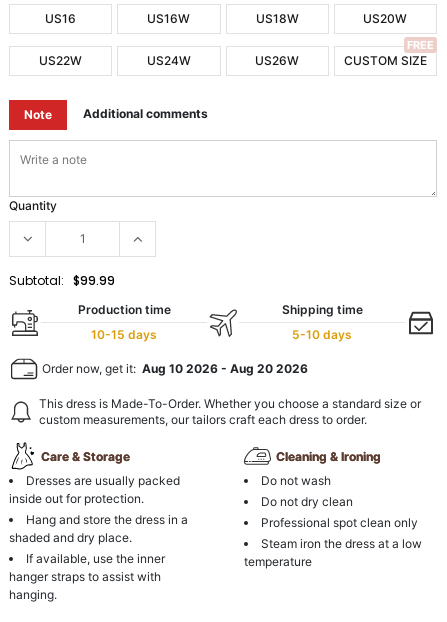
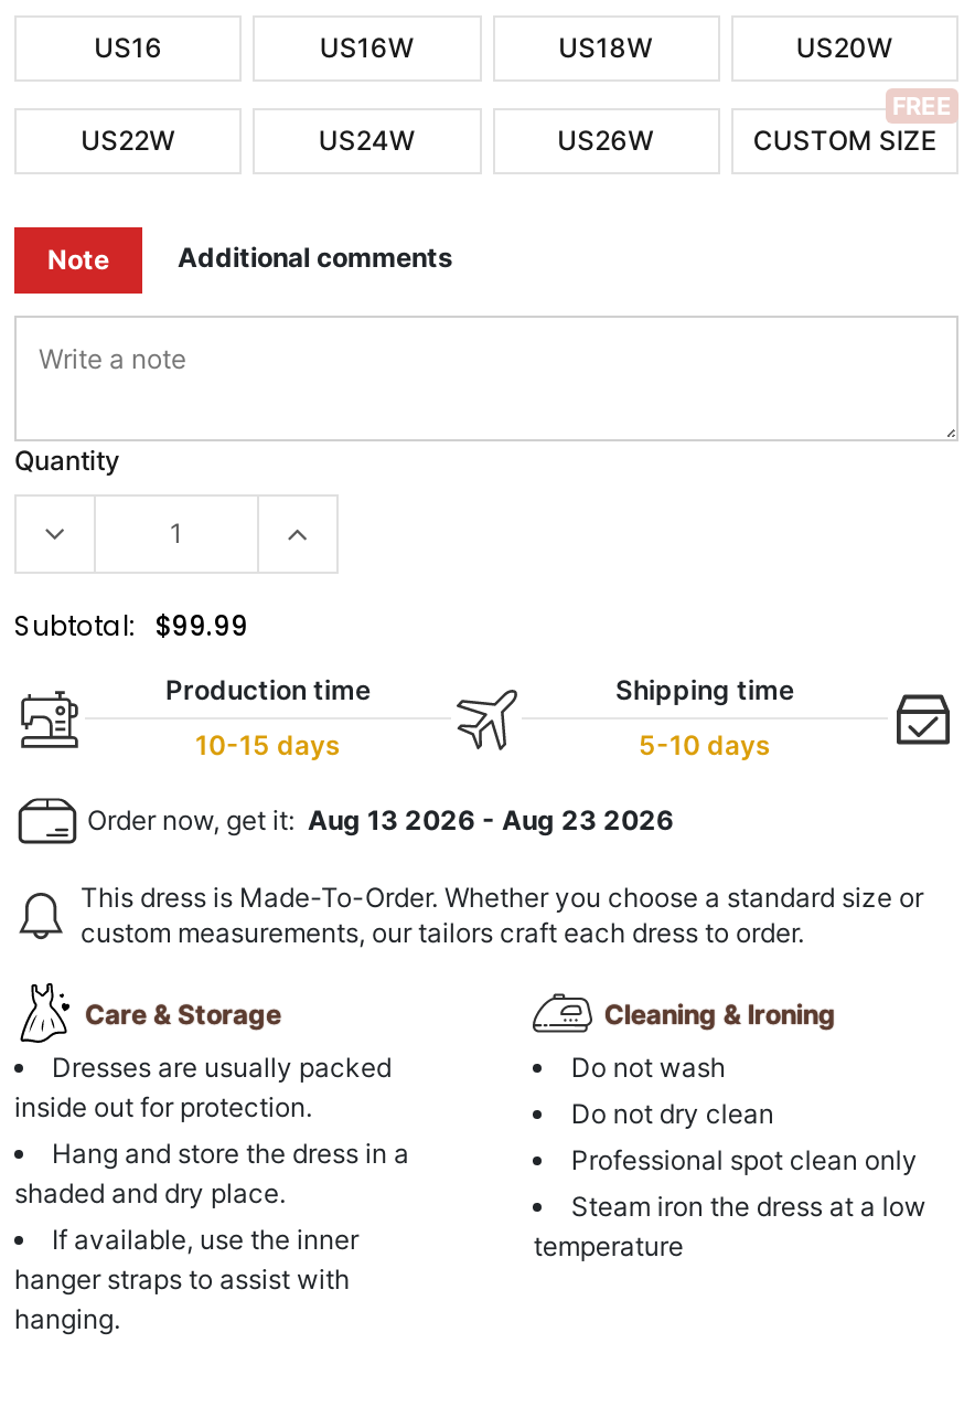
- Order now, get it: Aug 10 2026 - Aug 20 2026
+ Order now, get it: Aug 13 2026 - Aug 23 2026
